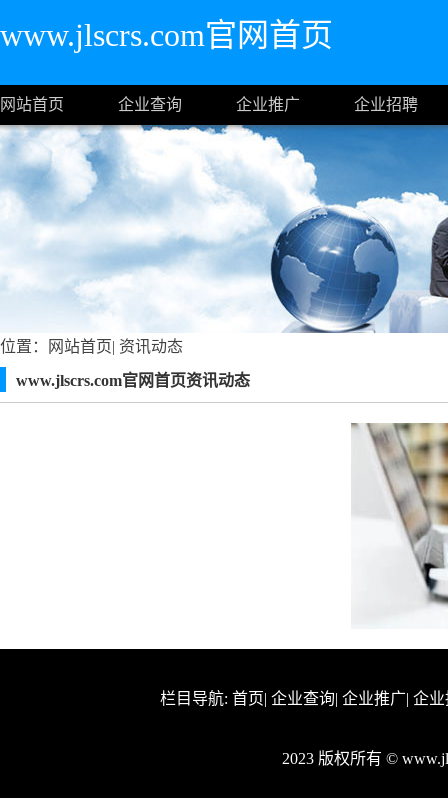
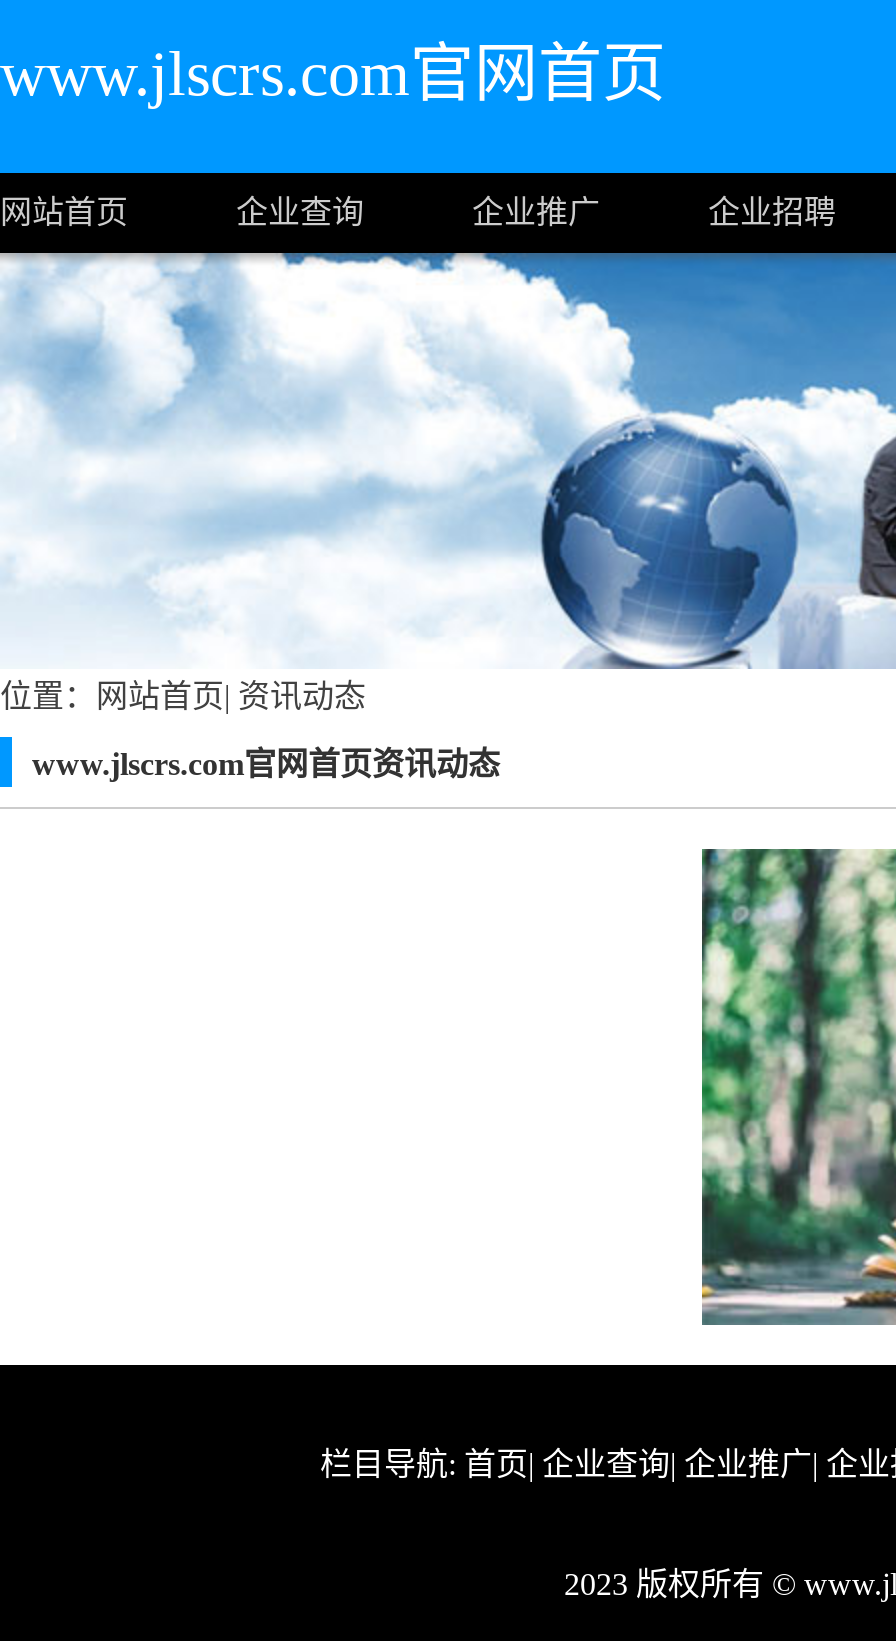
- [image]
+ [image]
